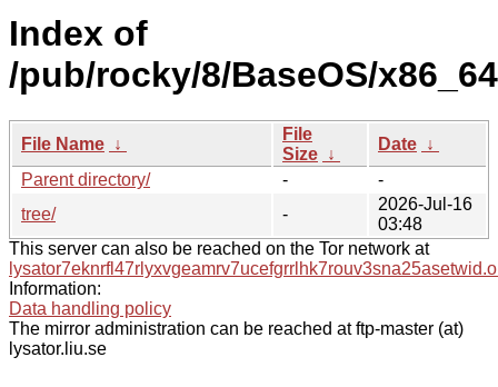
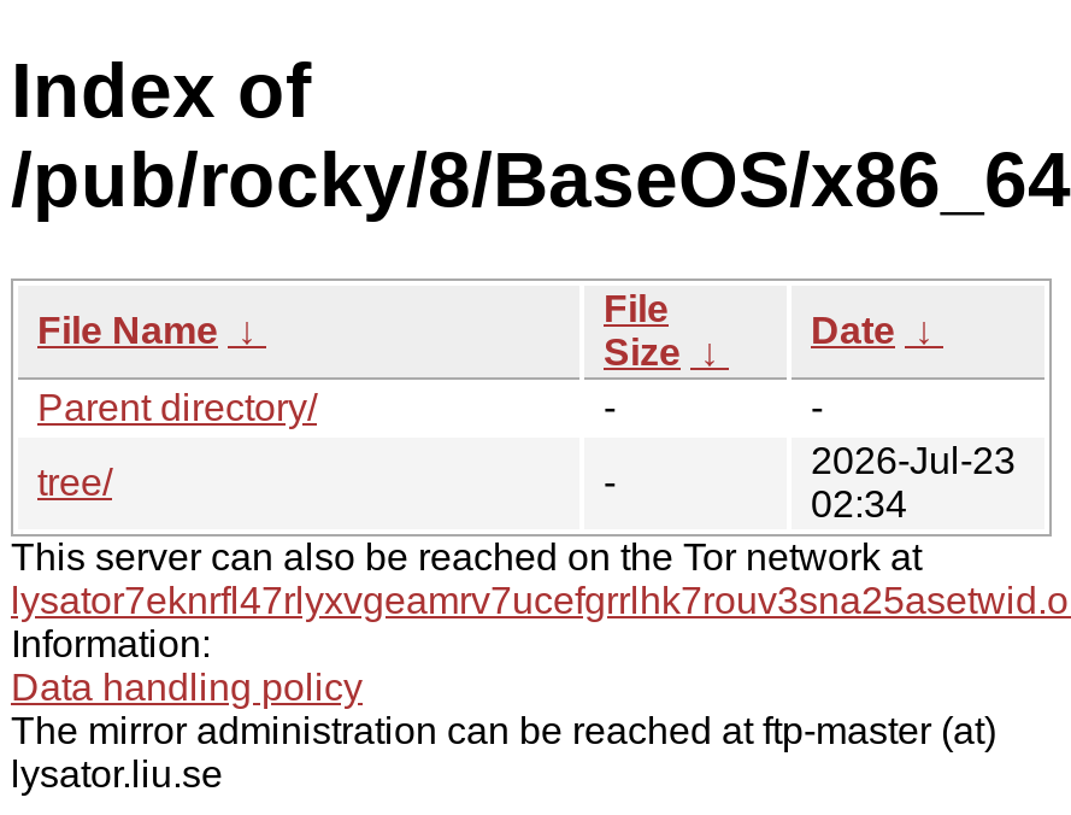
- 2026-Jul-16
- 03:48
+ 2026-Jul-23
+ 02:34
